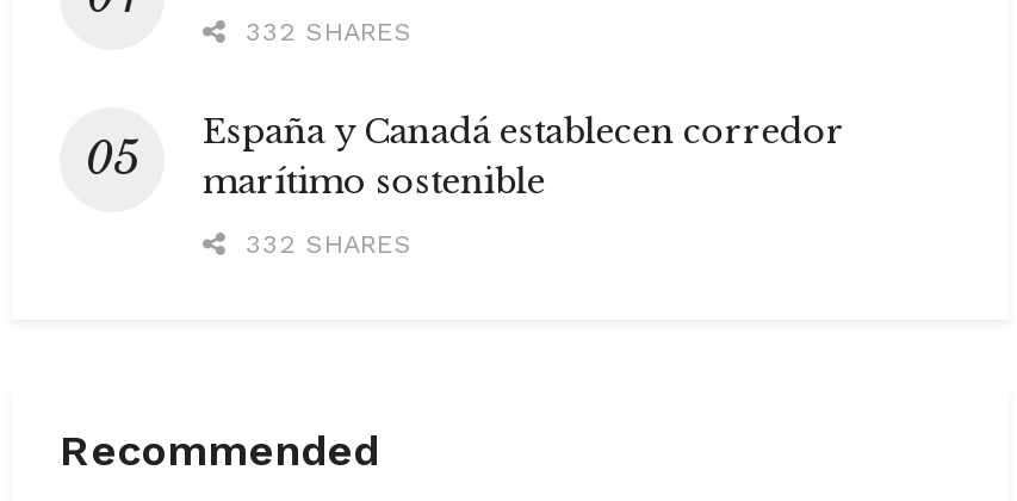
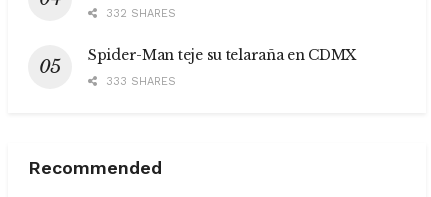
- España y Canadá establecen corredor
- marítimo sostenible
+ Spider-Man teje su telaraña en CDMX

- 332 SHARES
+ 333 SHARES
